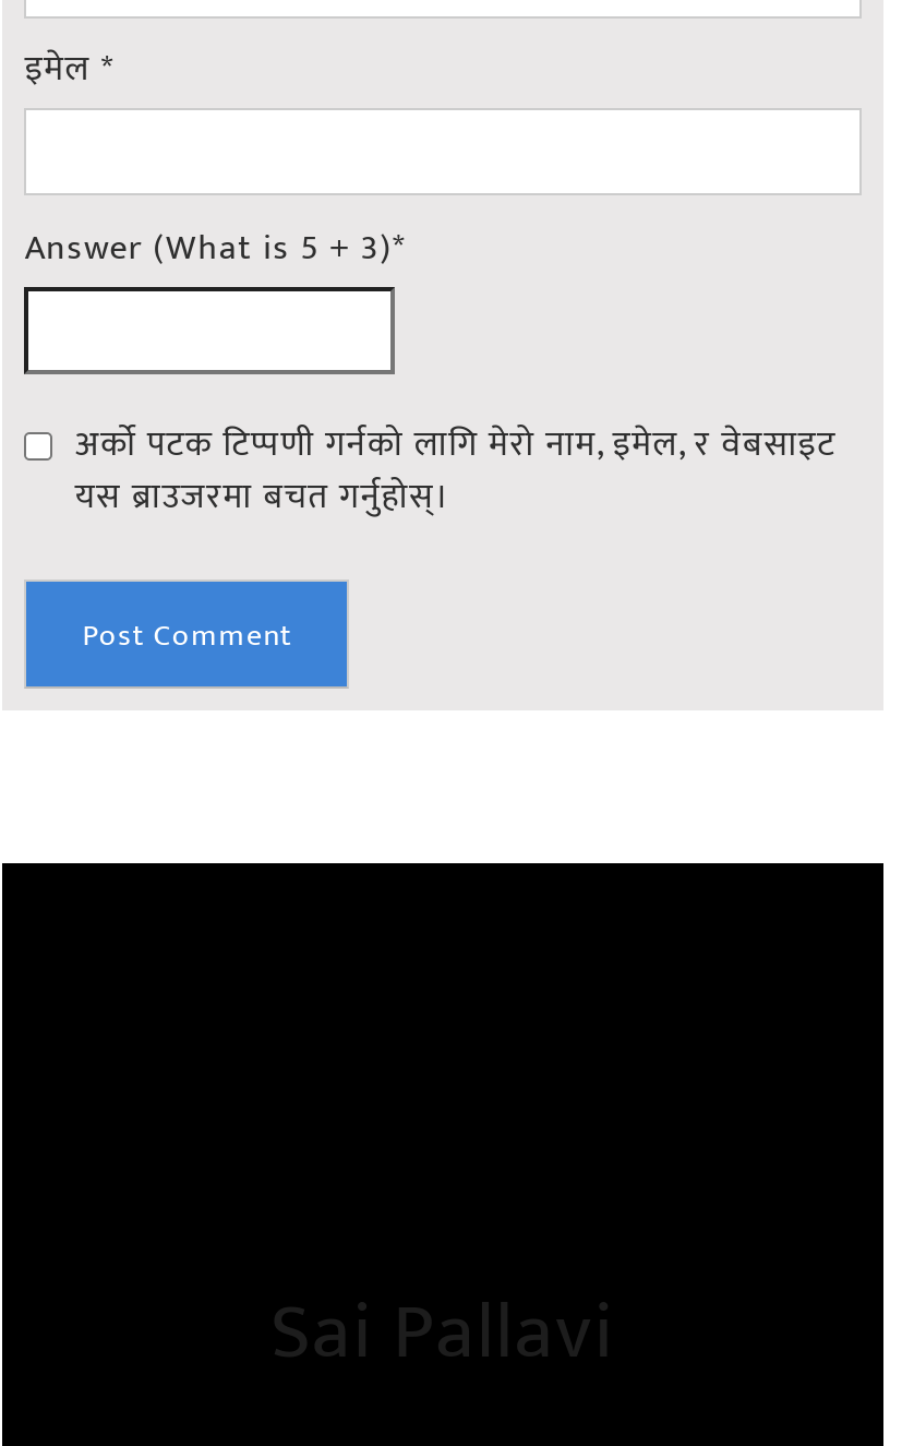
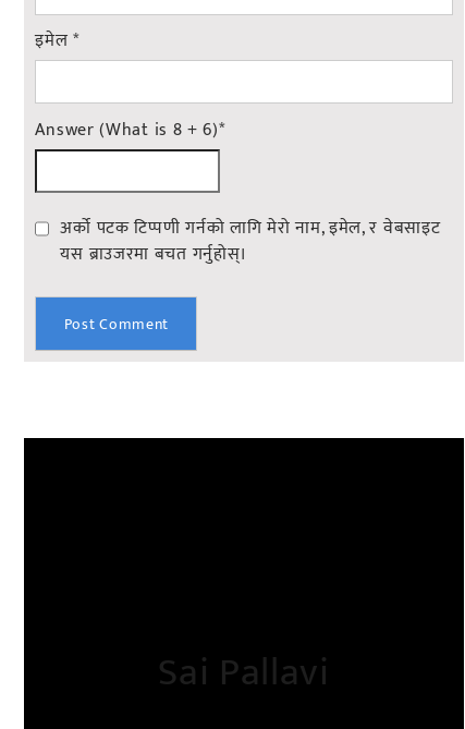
- Answer (What is 5 + 3)*
+ Answer (What is 8 + 6)*
